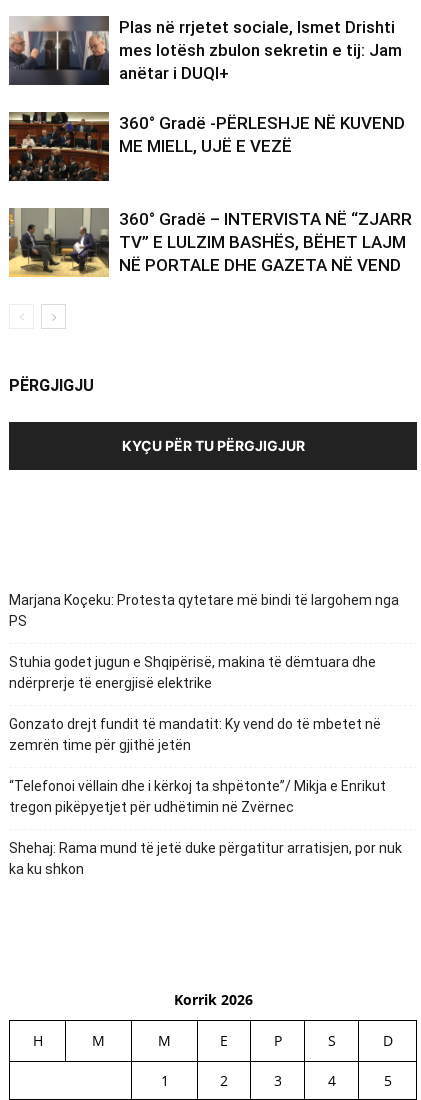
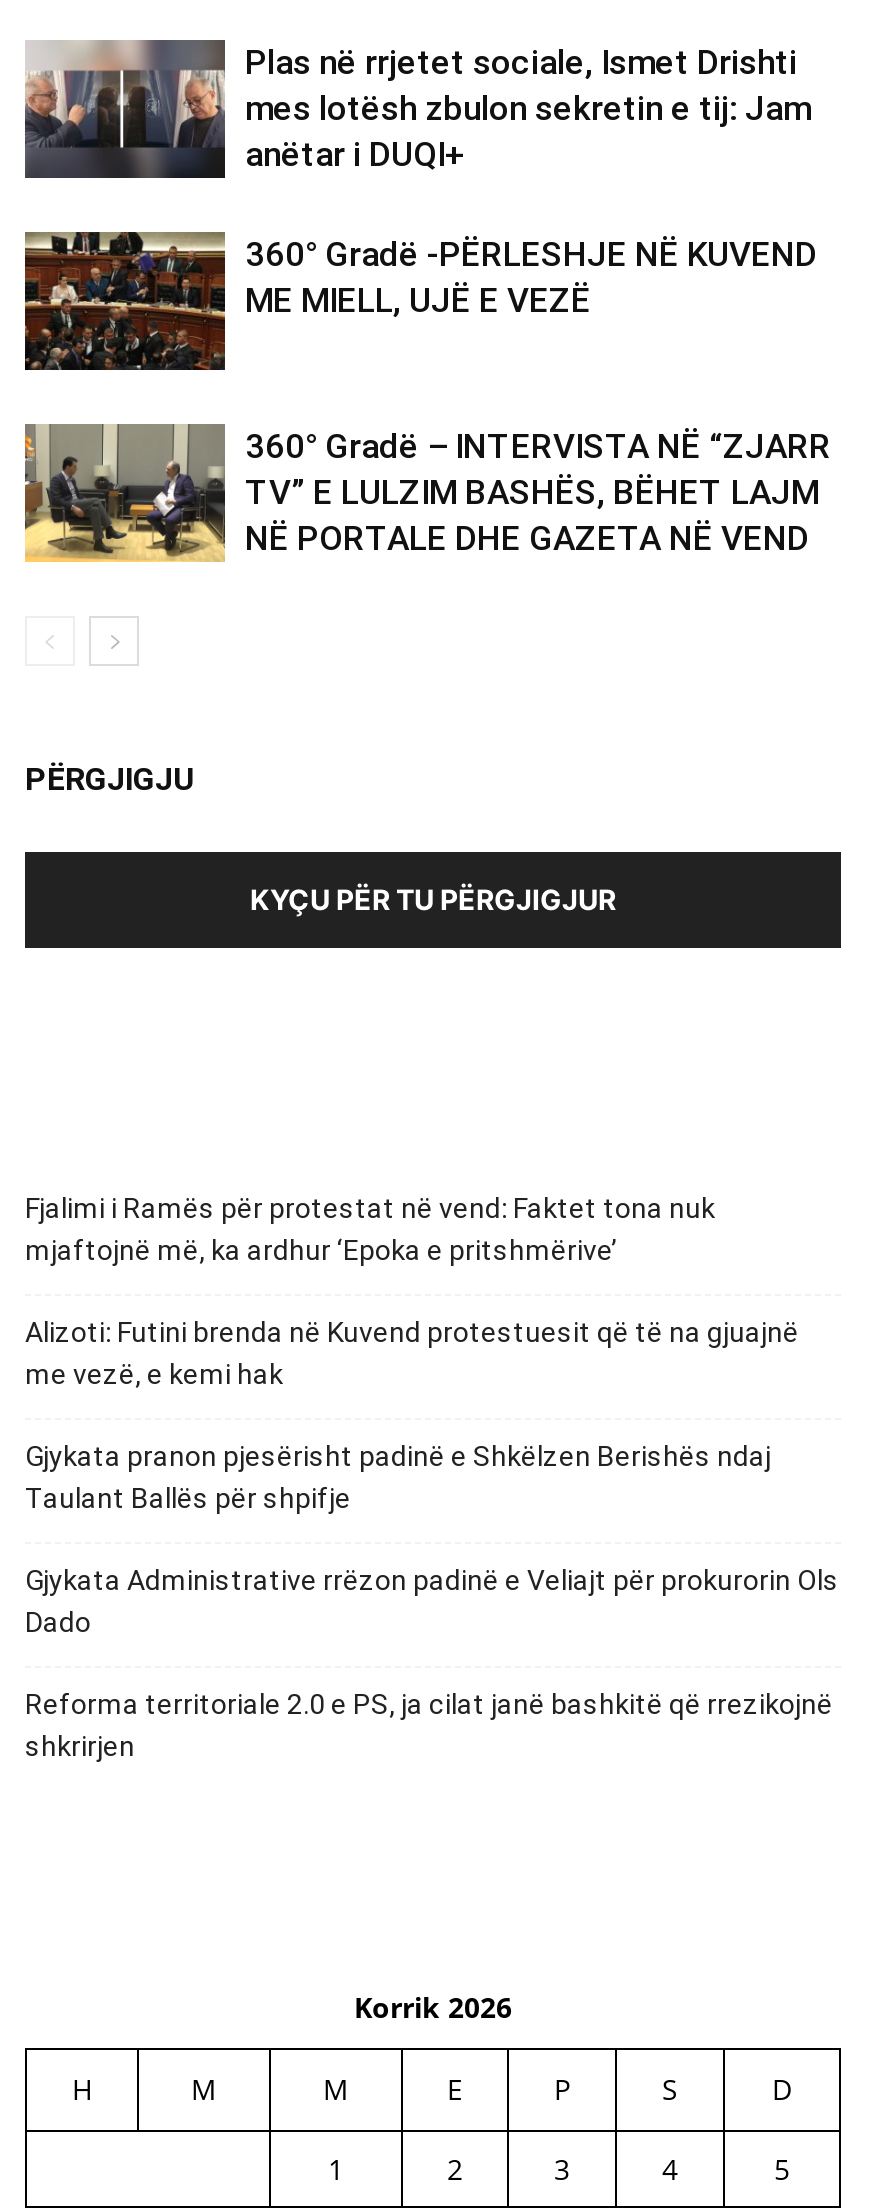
- Marjana Koçeku: Protesta qytetare më bindi të largohem nga
- PS
+ Fjalimi i Ramës për protestat në vend: Faktet tona nuk
+ mjaftojnë më, ka ardhur ‘Epoka e pritshmërive’

- Stuhia godet jugun e Shqipërisë, makina të dëmtuara dhe
- ndërprerje të energjisë elektrike
+ Alizoti: Futini brenda në Kuvend protestuesit që të na gjuajnë
+ me vezë, e kemi hak

- Gonzato drejt fundit të mandatit: Ky vend do të mbetet në
- zemrën time për gjithë jetën
+ Gjykata pranon pjesërisht padinë e Shkëlzen Berishës ndaj
+ Taulant Ballës për shpifje

- “Telefonoi vëllain dhe i kërkoj ta shpëtonte”/ Mikja e Enrikut
- tregon pikëpyetjet për udhëtimin në Zvërnec
+ Gjykata Administrative rrëzon padinë e Veliajt për prokurorin Ols
+ Dado

- Shehaj: Rama mund të jetë duke përgatitur arratisjen, por nuk
- ka ku shkon
+ Reforma territoriale 2.0 e PS, ja cilat janë bashkitë që rrezikojnë
+ shkrirjen
